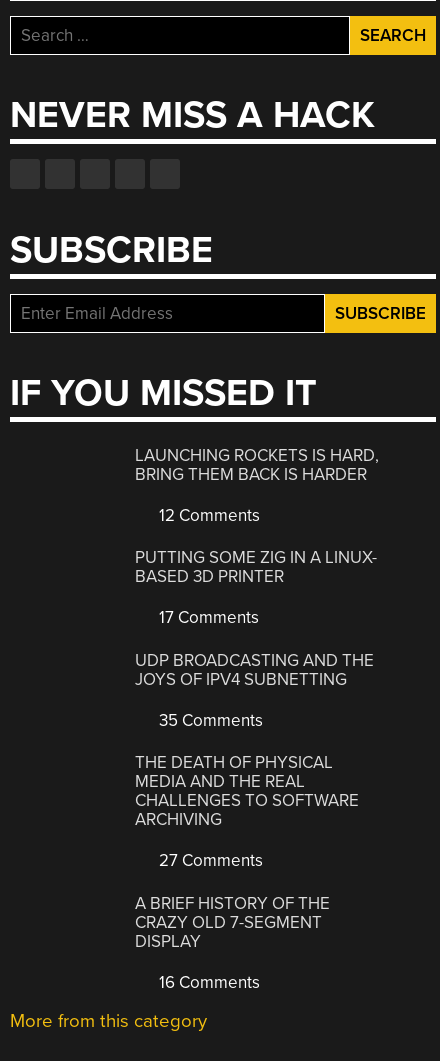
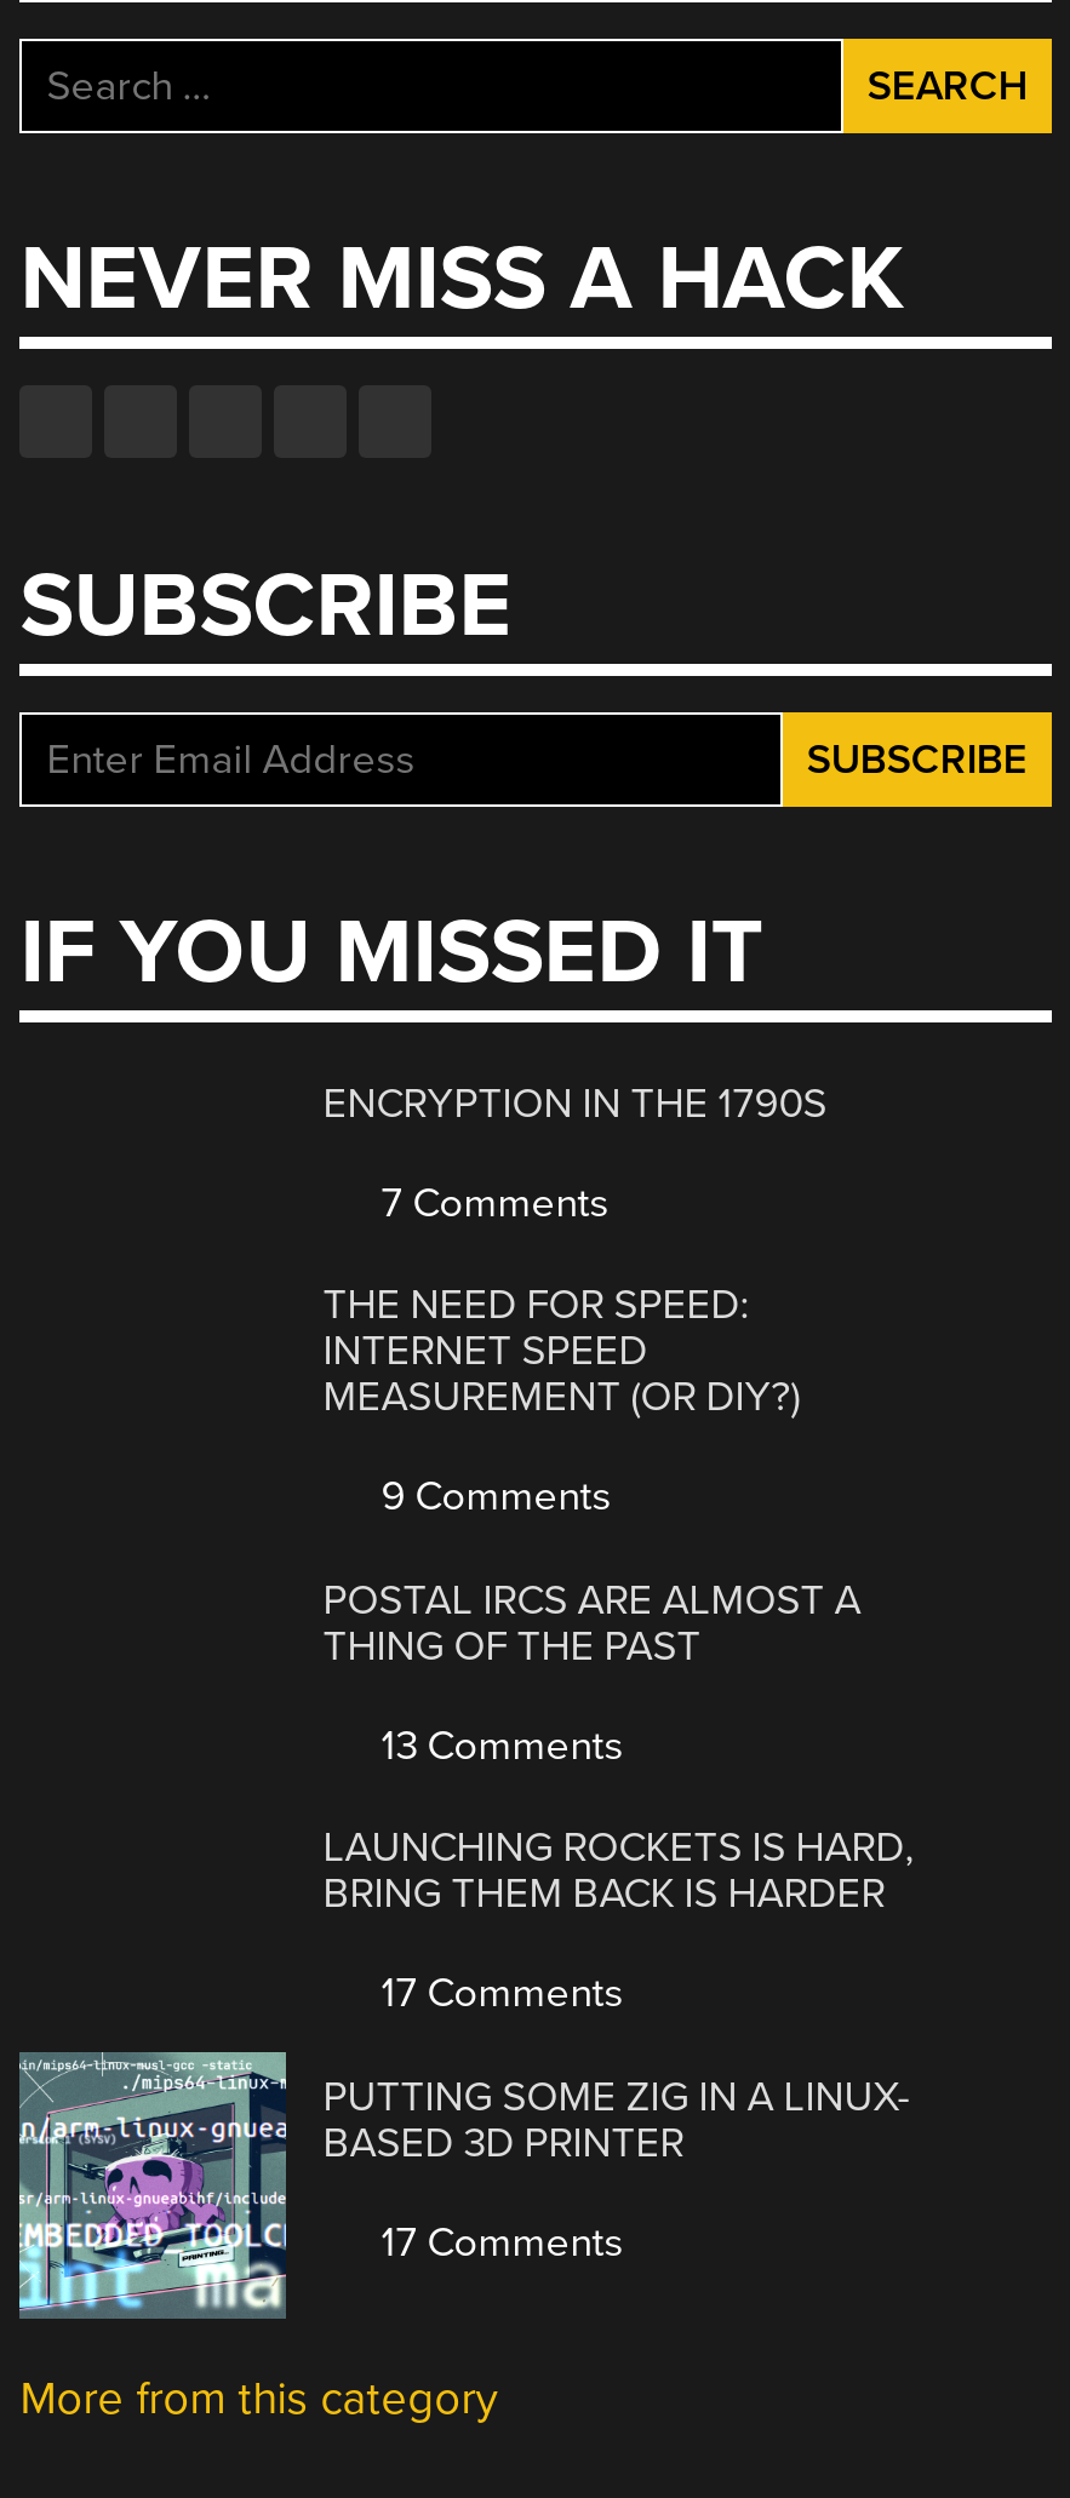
+ ENCRYPTION IN THE 1790S
+ 7 Comments
+ THE NEED FOR SPEED:
+ INTERNET SPEED
+ MEASUREMENT (OR DIY?)
+ 9 Comments
+ POSTAL IRCS ARE ALMOST A
+ THING OF THE PAST
+ 13 Comments

moved down: LAUNCHING ROCKETS IS HARD, | BRING THEM BACK IS HARDER

+ [image]

- 12 Comments
+ 17 Comments

moved down: PUTTING SOME ZIG IN A LINUX- | BASED 3D PRINTER | 17 Comments

- UDP BROADCASTING AND THE
- JOYS OF IPV4 SUBNETTING
- 35 Comments
- THE DEATH OF PHYSICAL
- MEDIA AND THE REAL
- CHALLENGES TO SOFTWARE
- ARCHIVING
- 27 Comments
- A BRIEF HISTORY OF THE
- CRAZY OLD 7-SEGMENT
- DISPLAY
- 16 Comments
